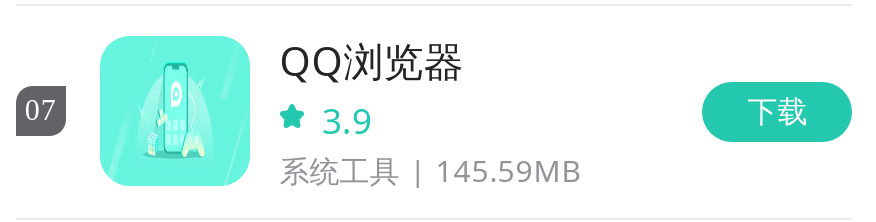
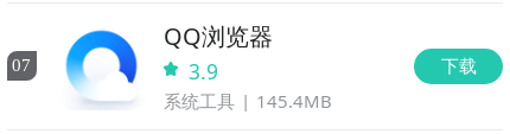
- [image]
- 系统工具 145.59MB
+ [image]
+ 系统工具 145.4MB
